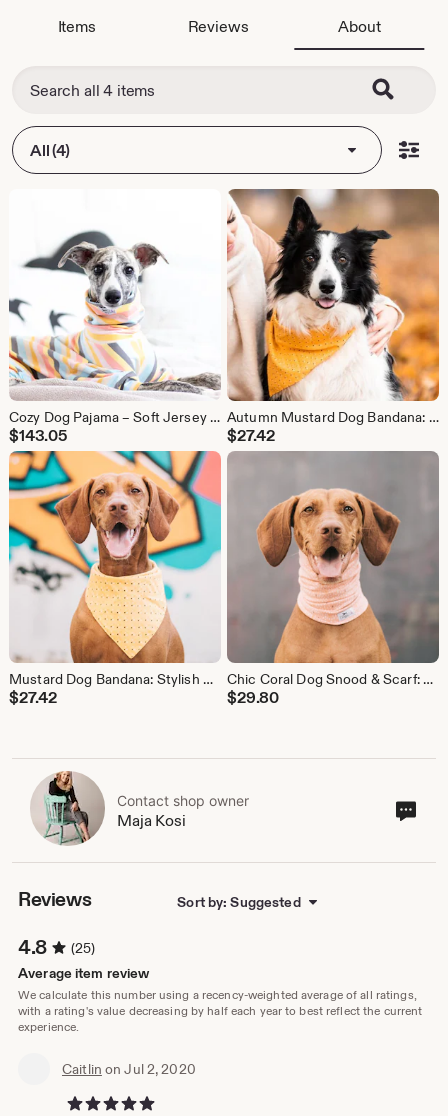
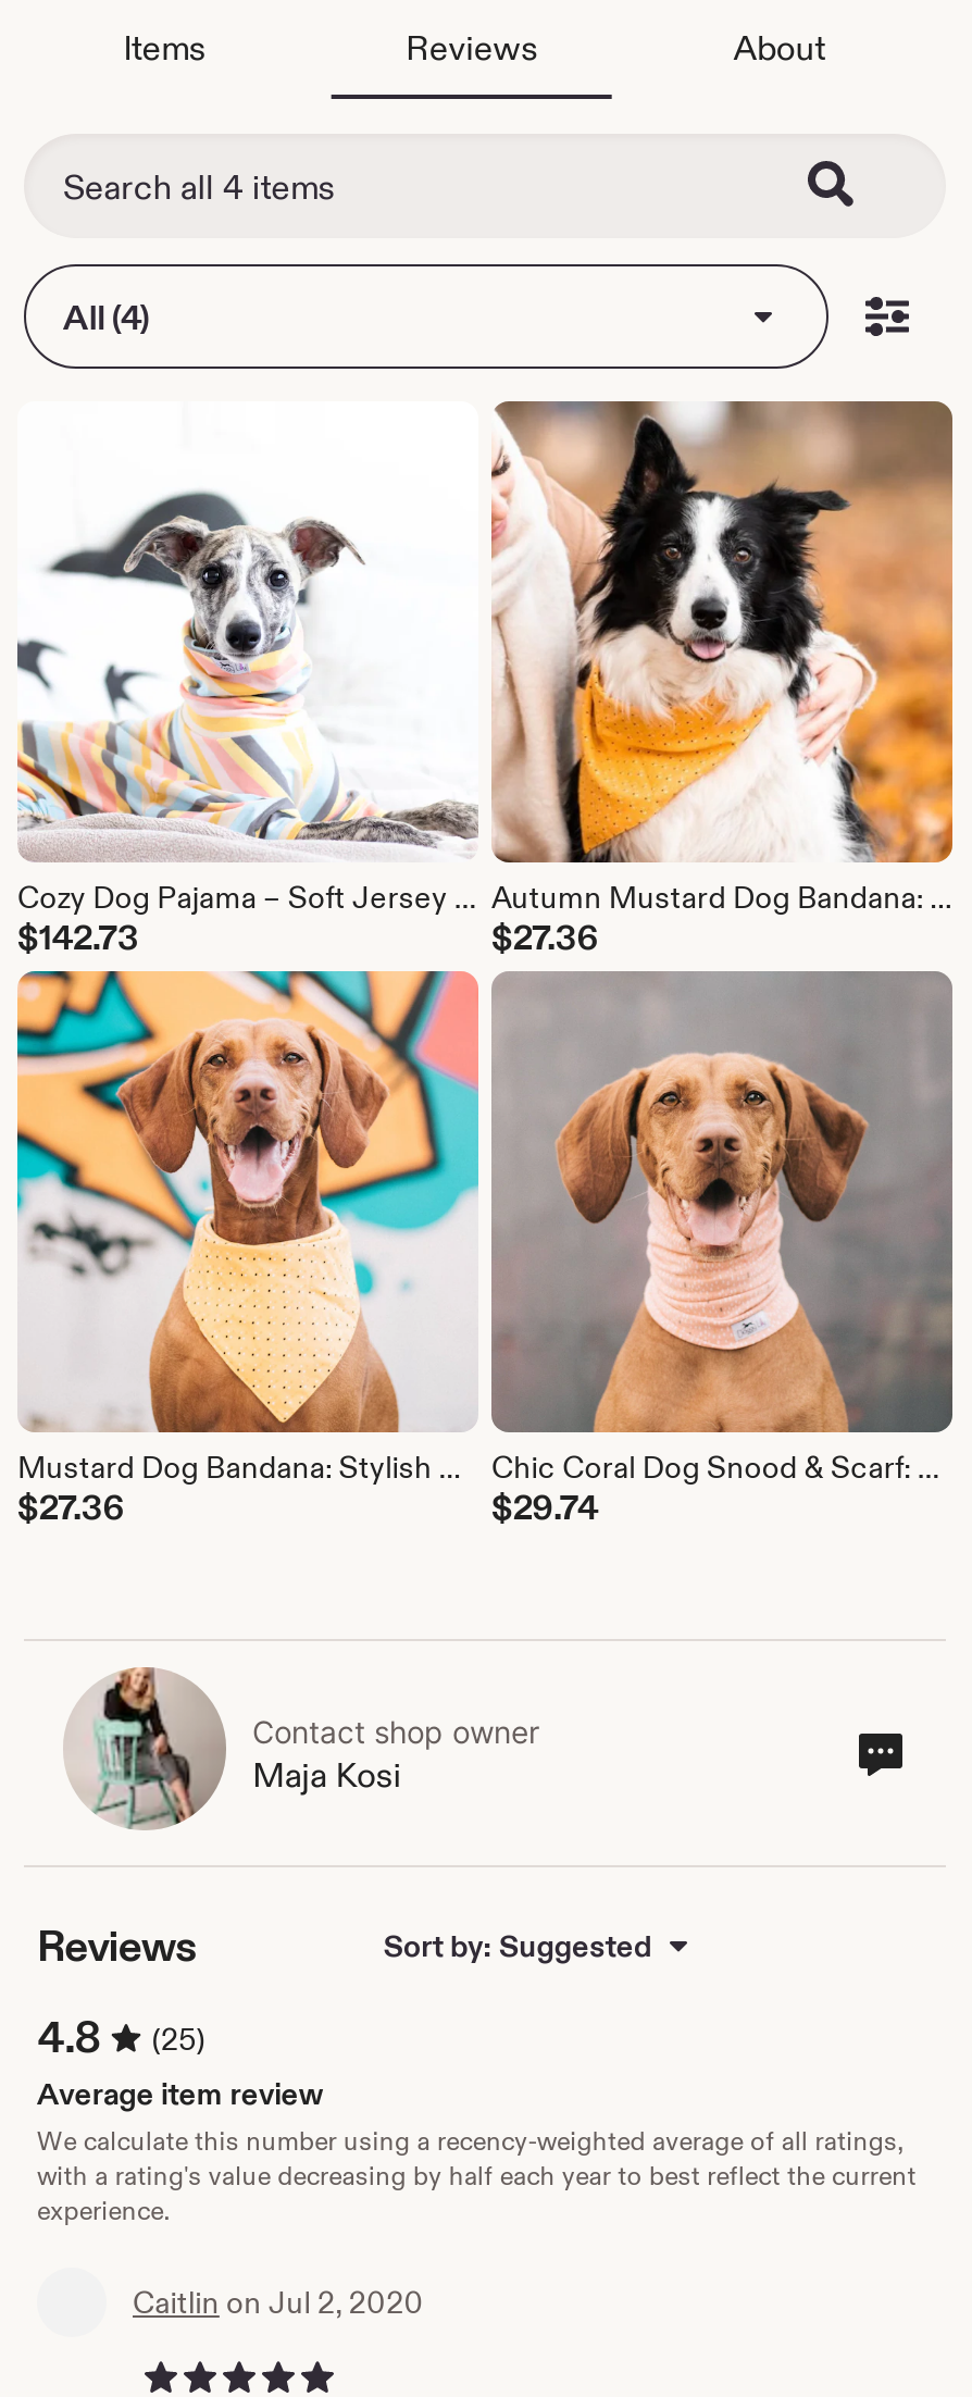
- $143.05
+ $142.73

- $27.42
+ $27.36

- $27.42
+ $27.36

- $29.80
+ $29.74
